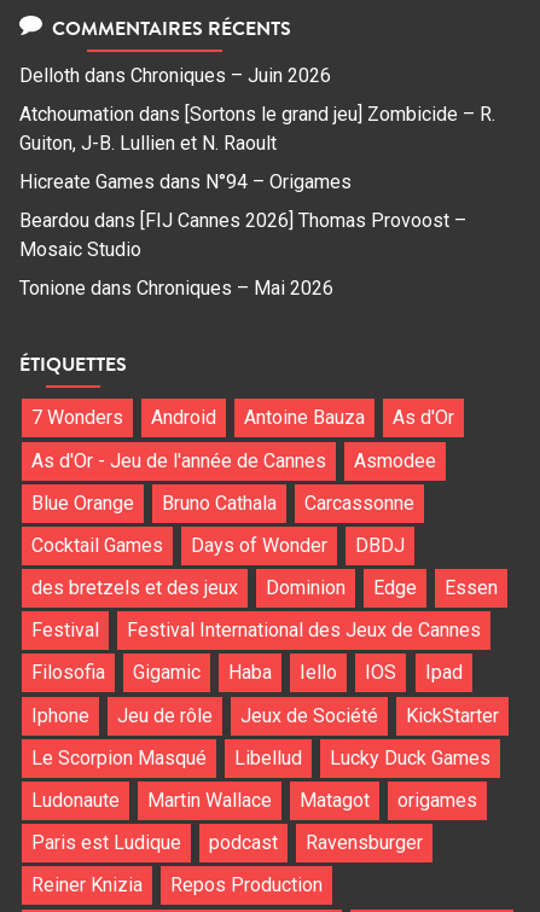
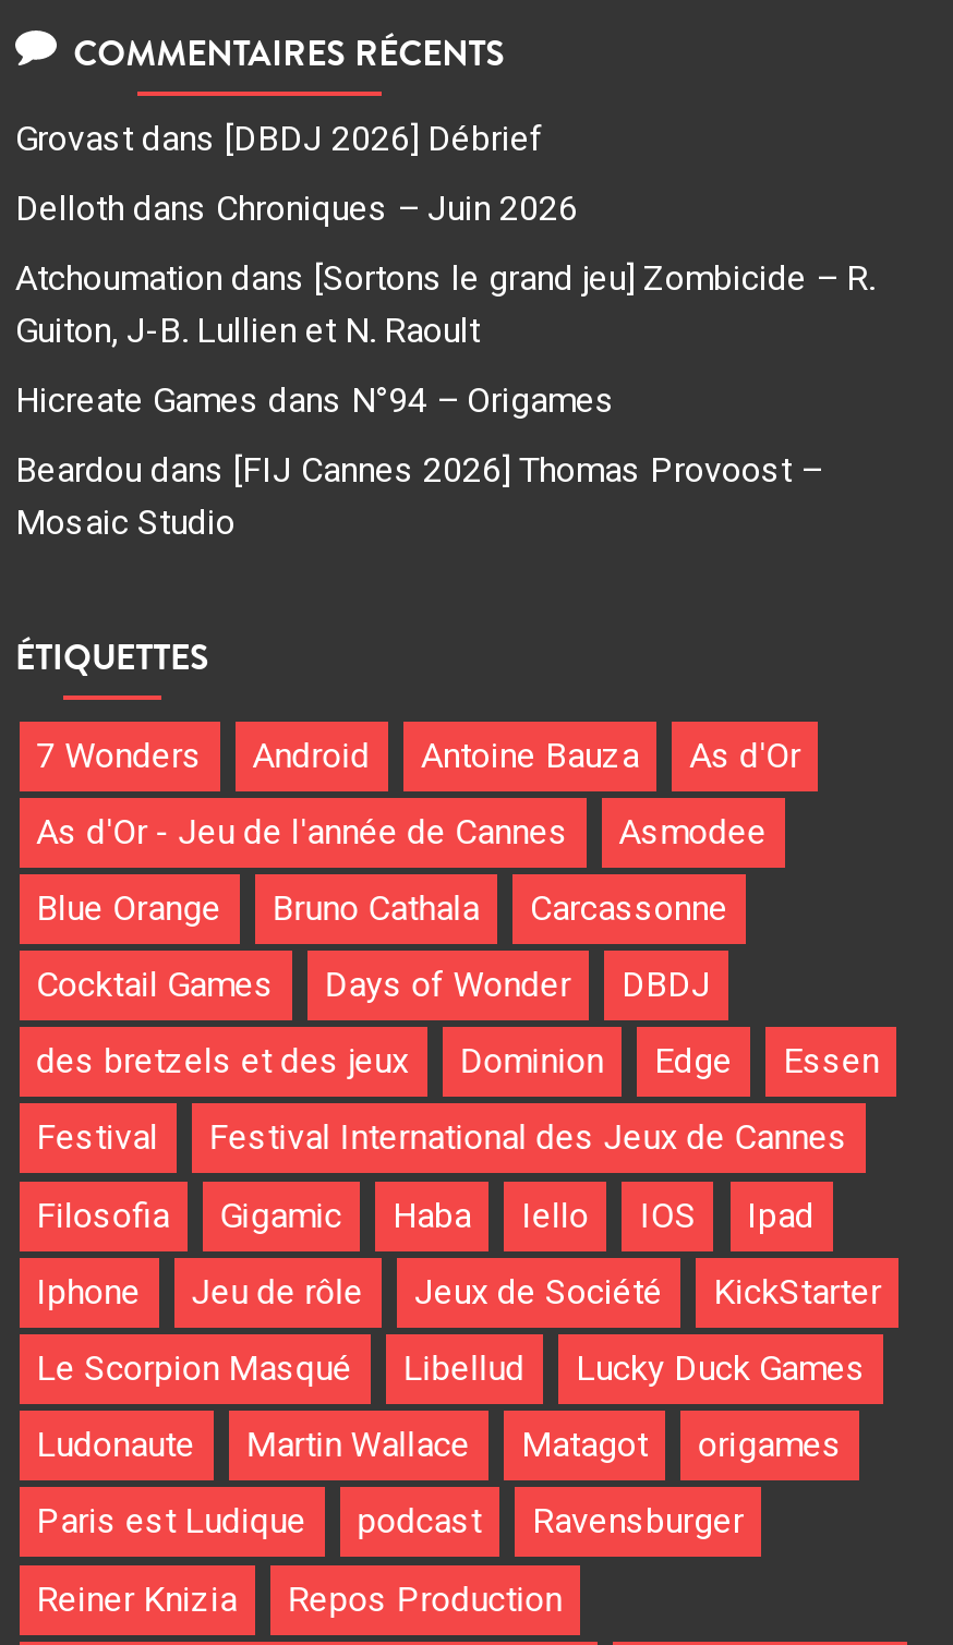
+ Grovast dans [DBDJ 2026] Débrief

moved down: Delloth dans Chroniques – Juin 2026 | Atchoumation dans [Sortons le grand jeu] Zombicide – R. | Guiton, J-B. Lullien et N. Raoult | Hicreate Games dans N°94 – Origames | Beardou dans [FIJ Cannes 2026] Thomas Provoost – | Mosaic Studio

- Tonione dans Chroniques – Mai 2026
